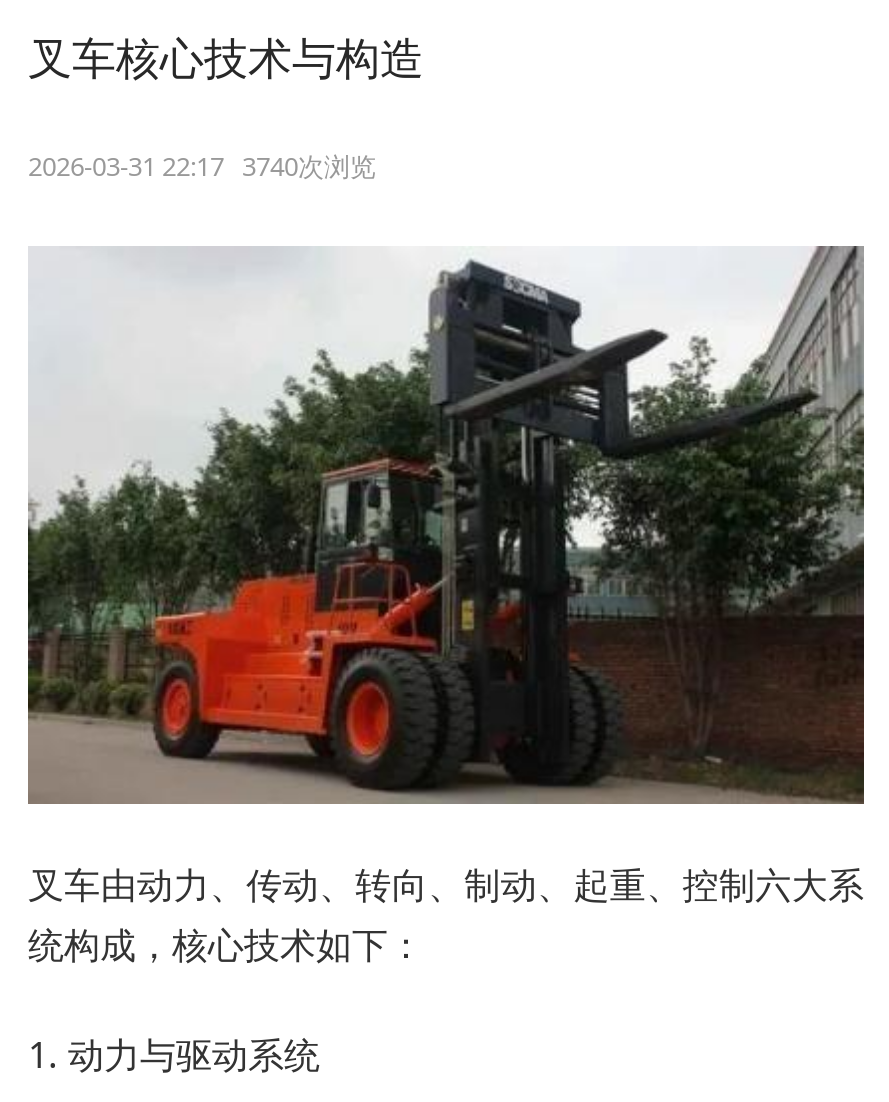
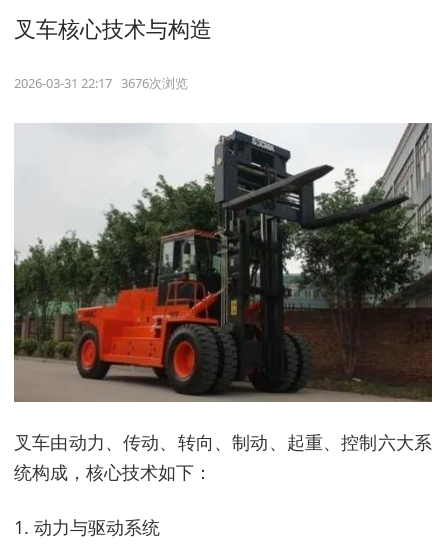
- 2026-03-31 22:17 3740次浏览
+ 2026-03-31 22:17 3676次浏览
